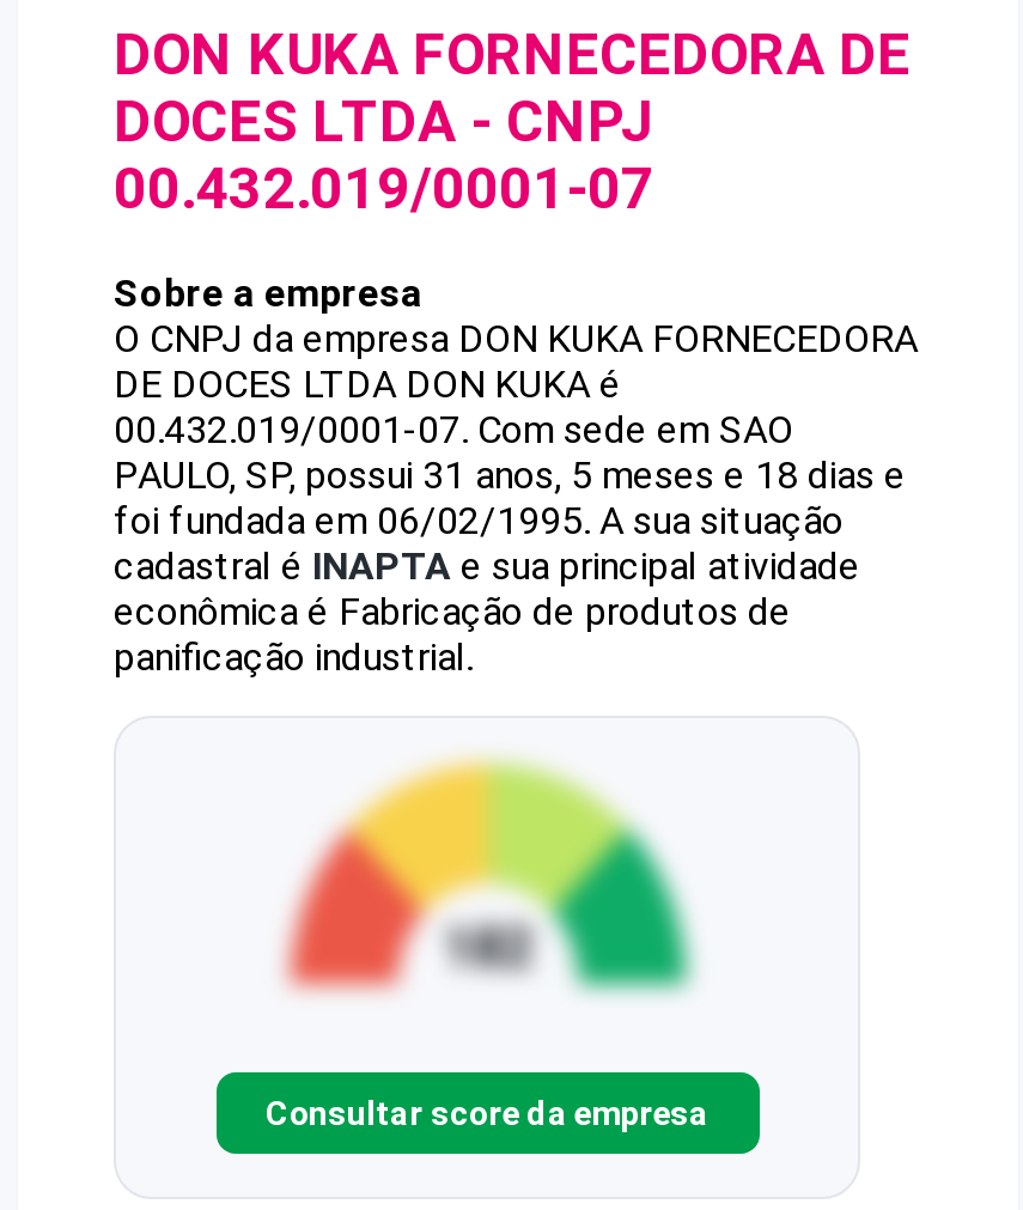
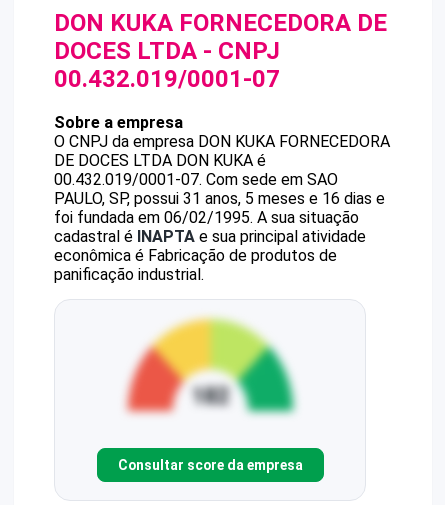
- PAULO, SP, possui 31 anos, 5 meses e 18 dias e
+ PAULO, SP, possui 31 anos, 5 meses e 16 dias e
